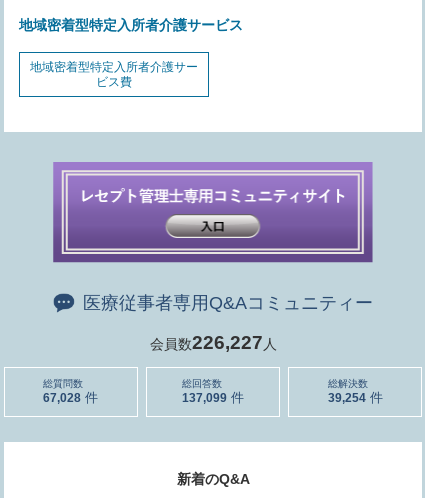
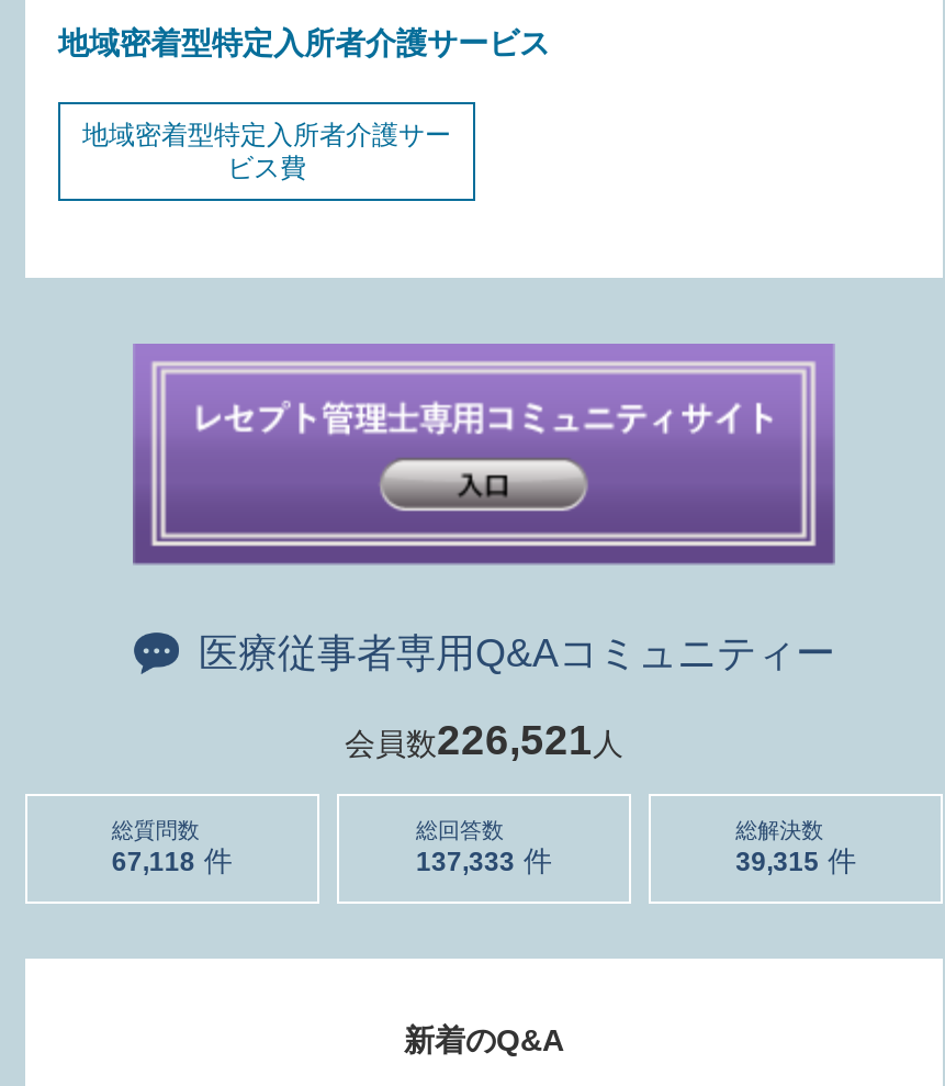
- 会員数226,227人
+ 会員数226,521人

- 67,028
+ 67,118

- 137,099
+ 137,333

- 39,254
+ 39,315
